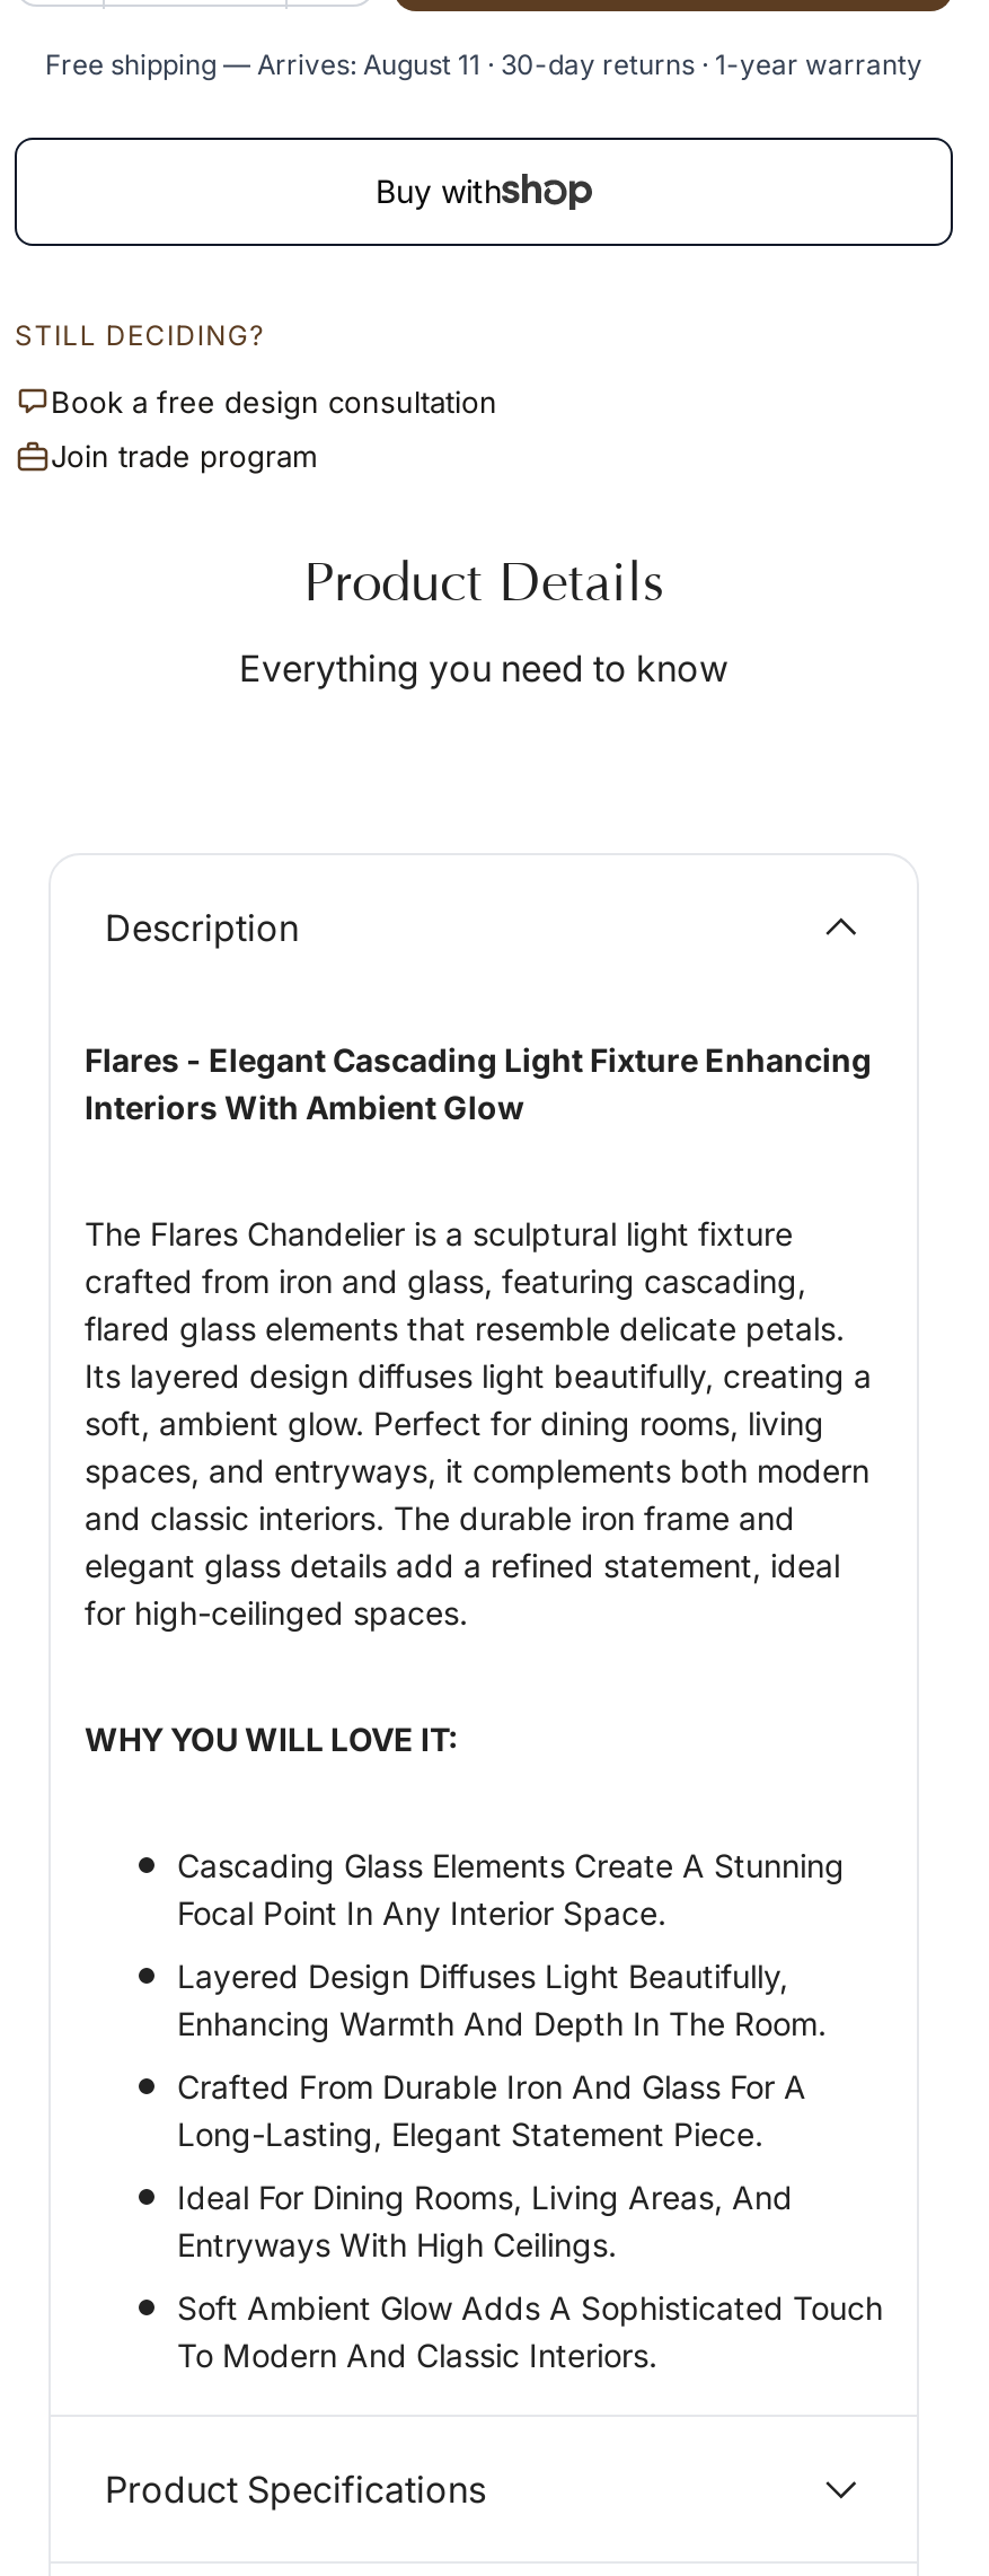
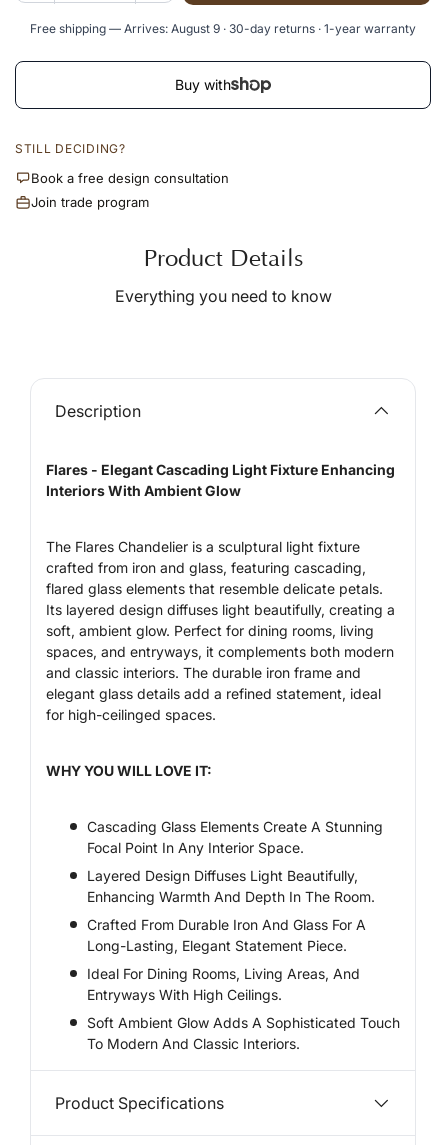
- Free shipping — Arrives: August 11 · 30-day returns · 1-year warranty
+ Free shipping — Arrives: August 9 · 30-day returns · 1-year warranty
